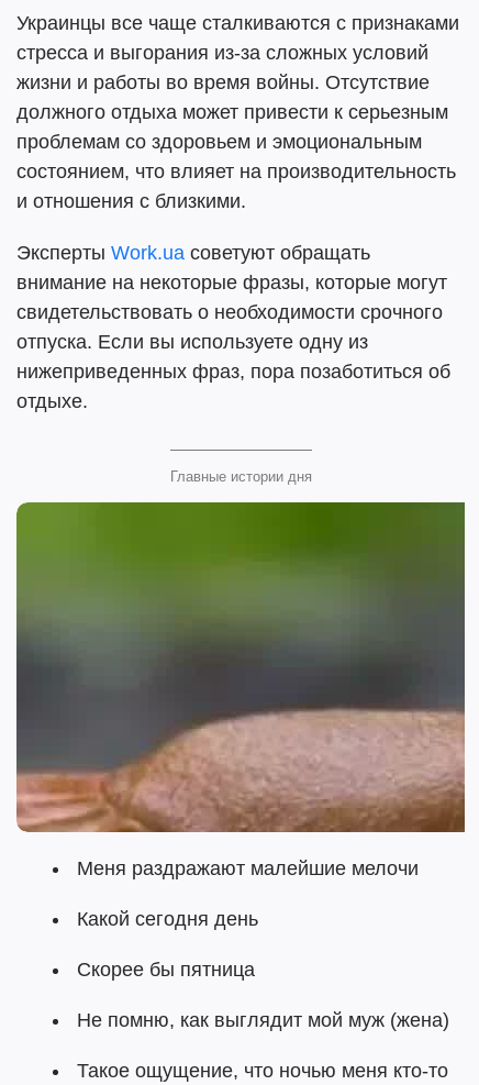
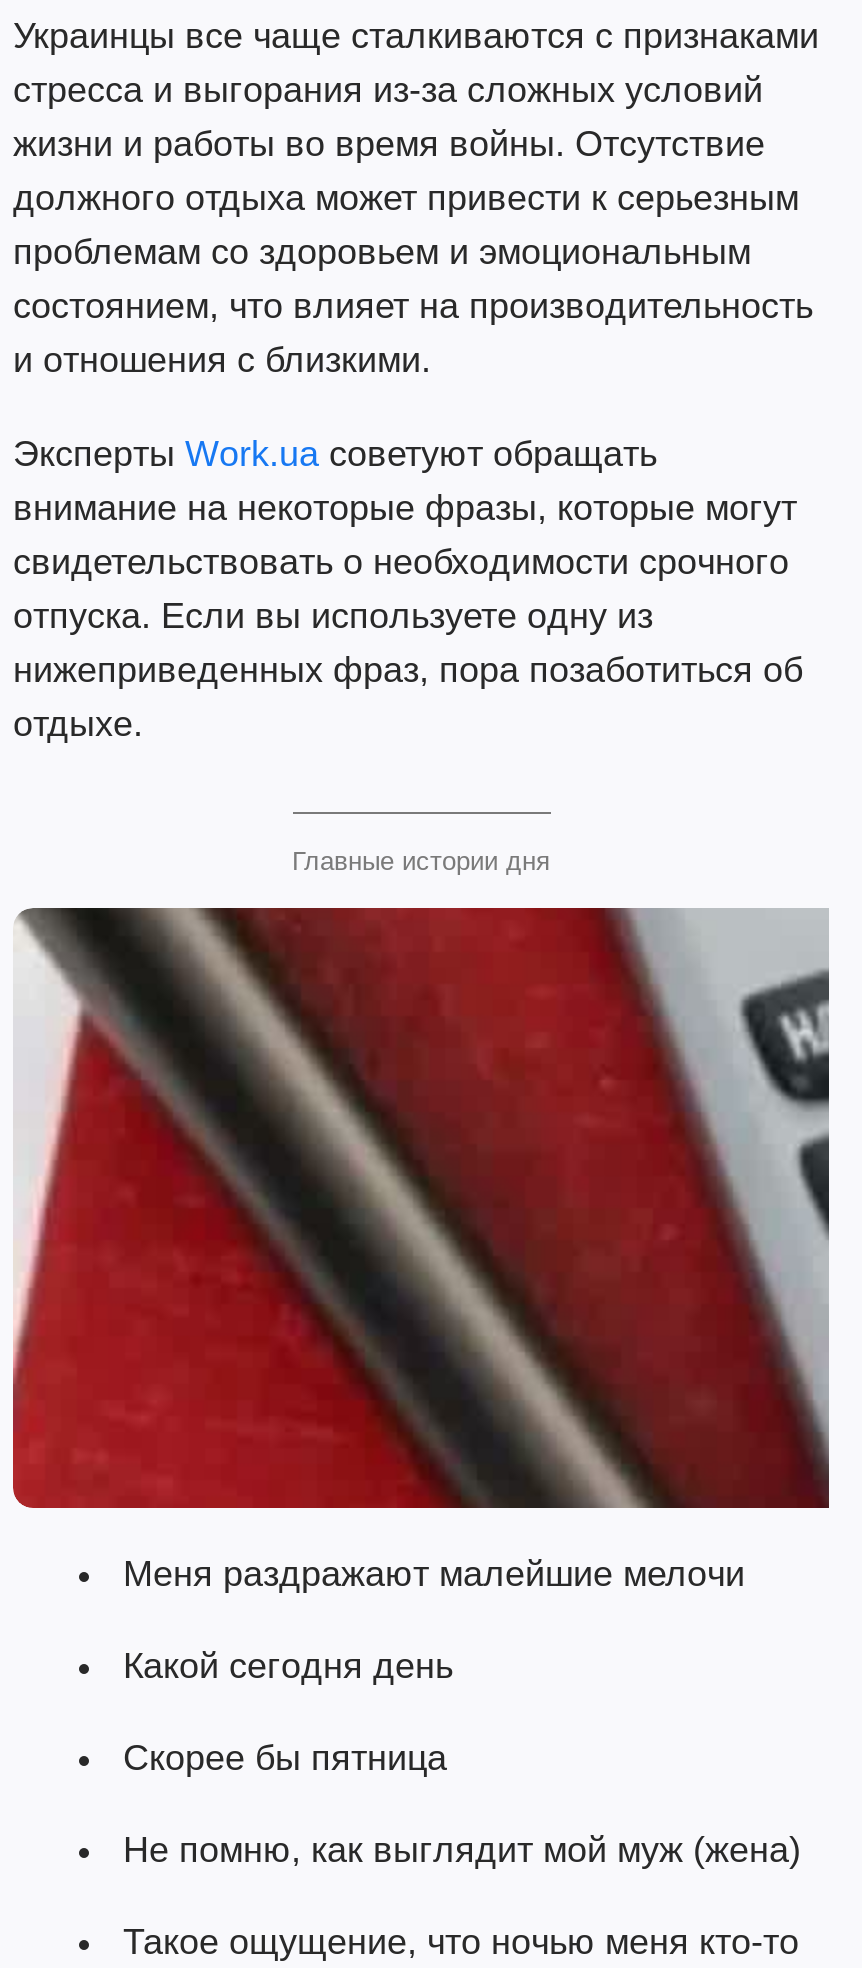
- [image]
+ [image]
